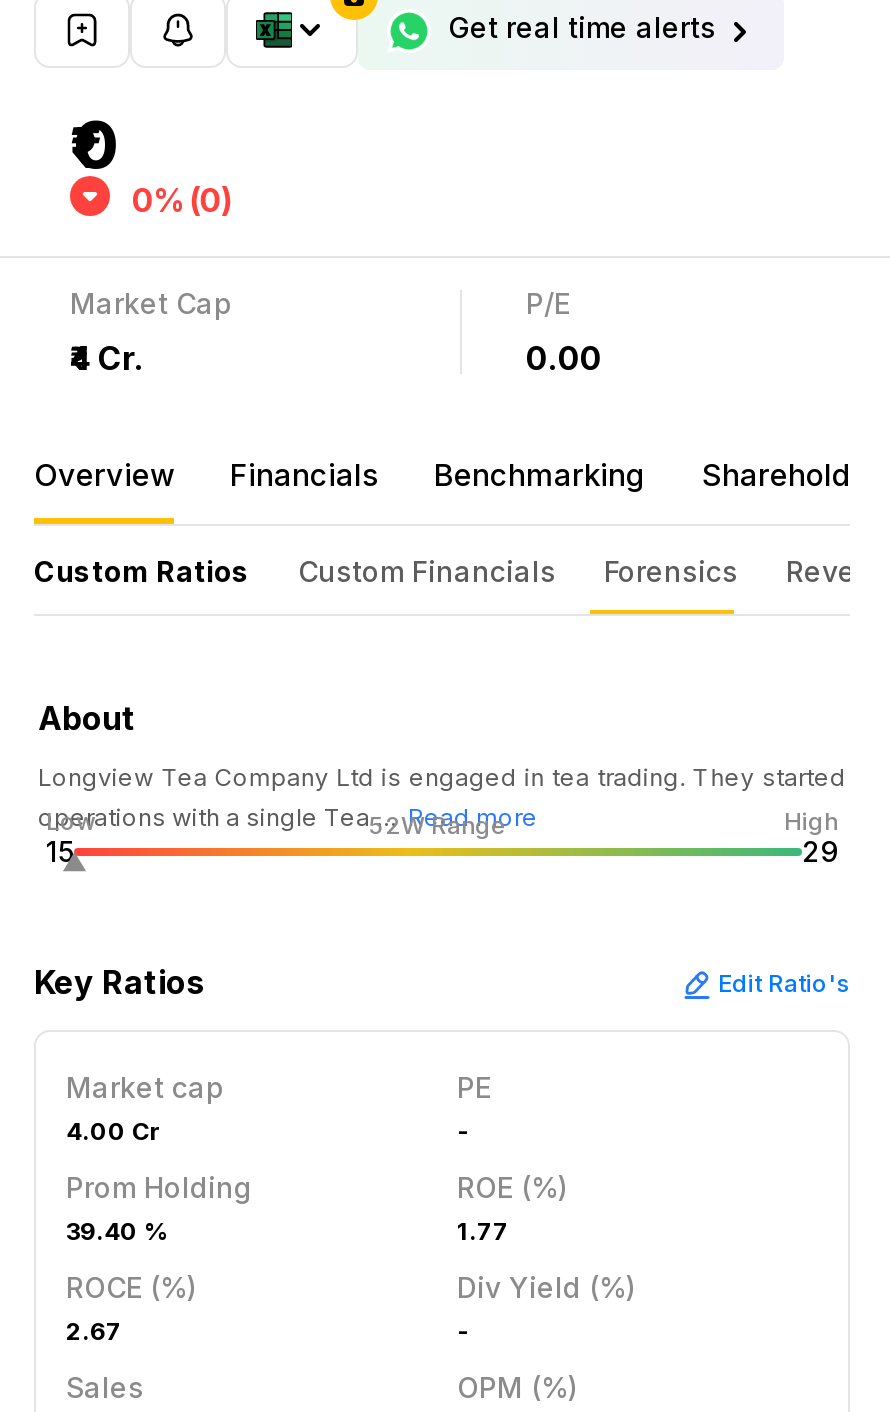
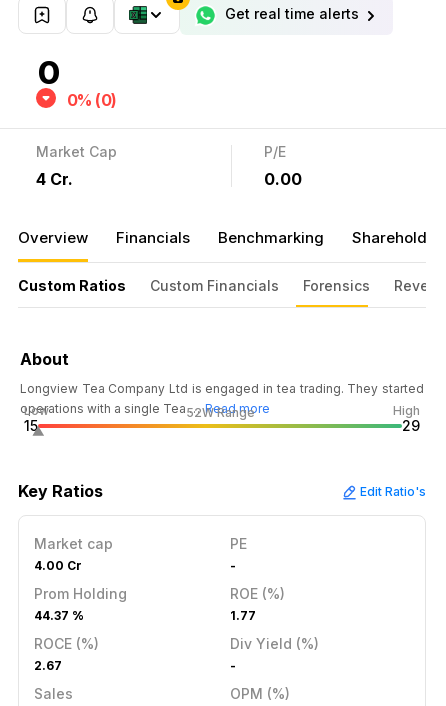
- 39.40 %
+ 44.37 %
